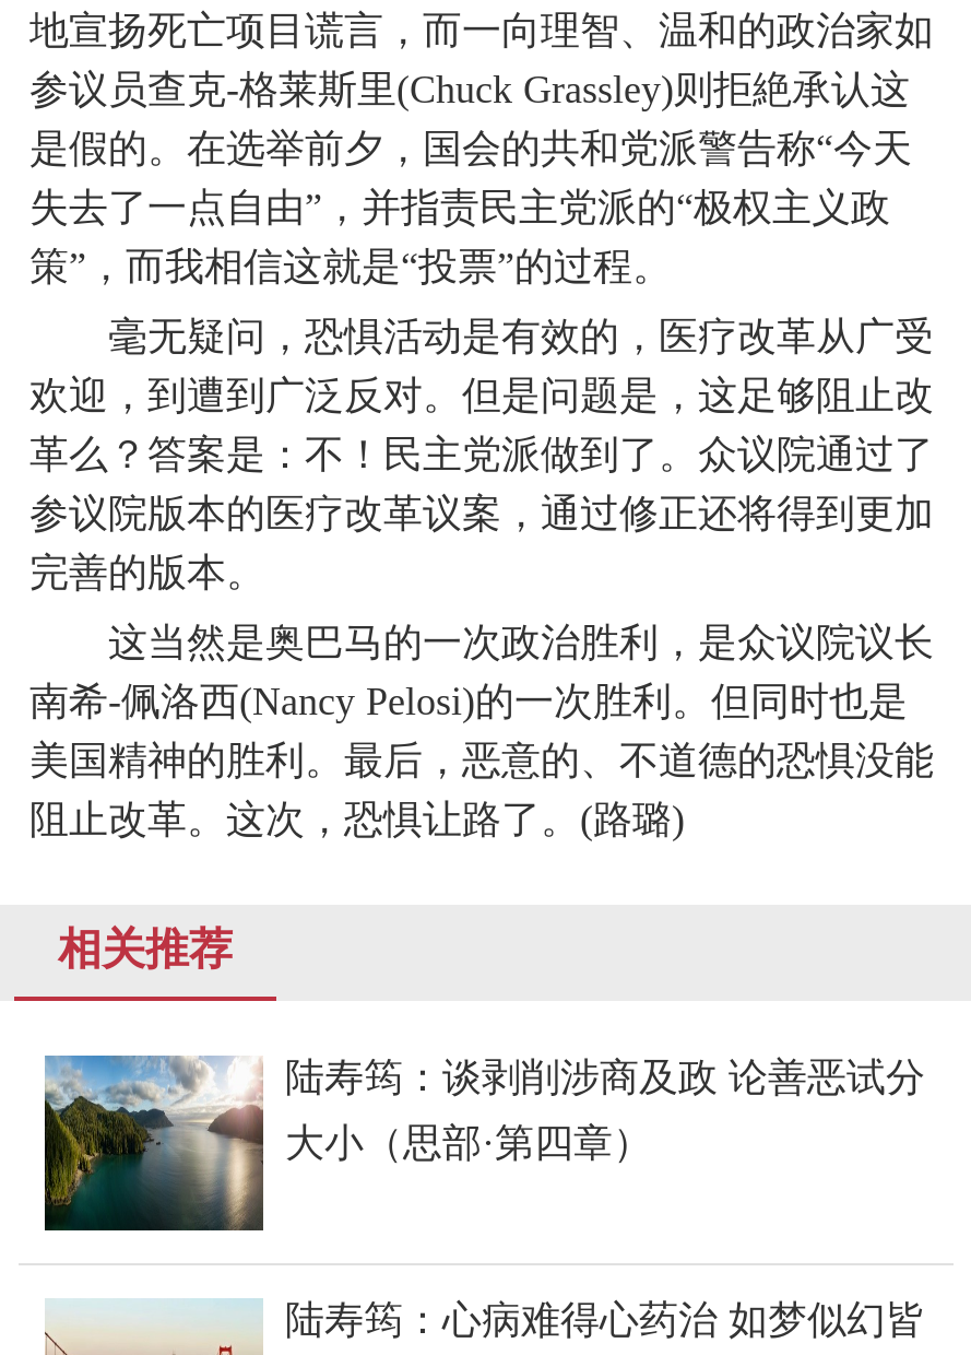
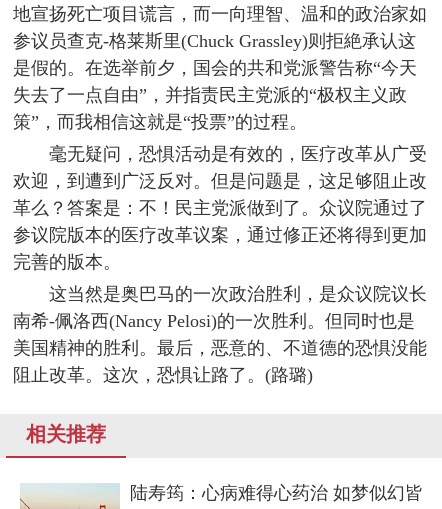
- [image]
- 陆寿筠：谈剥削涉商及政 论善恶试分
- 大小（思部·第四章）
